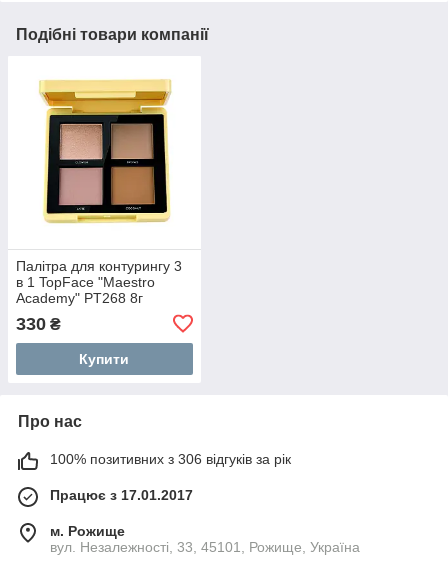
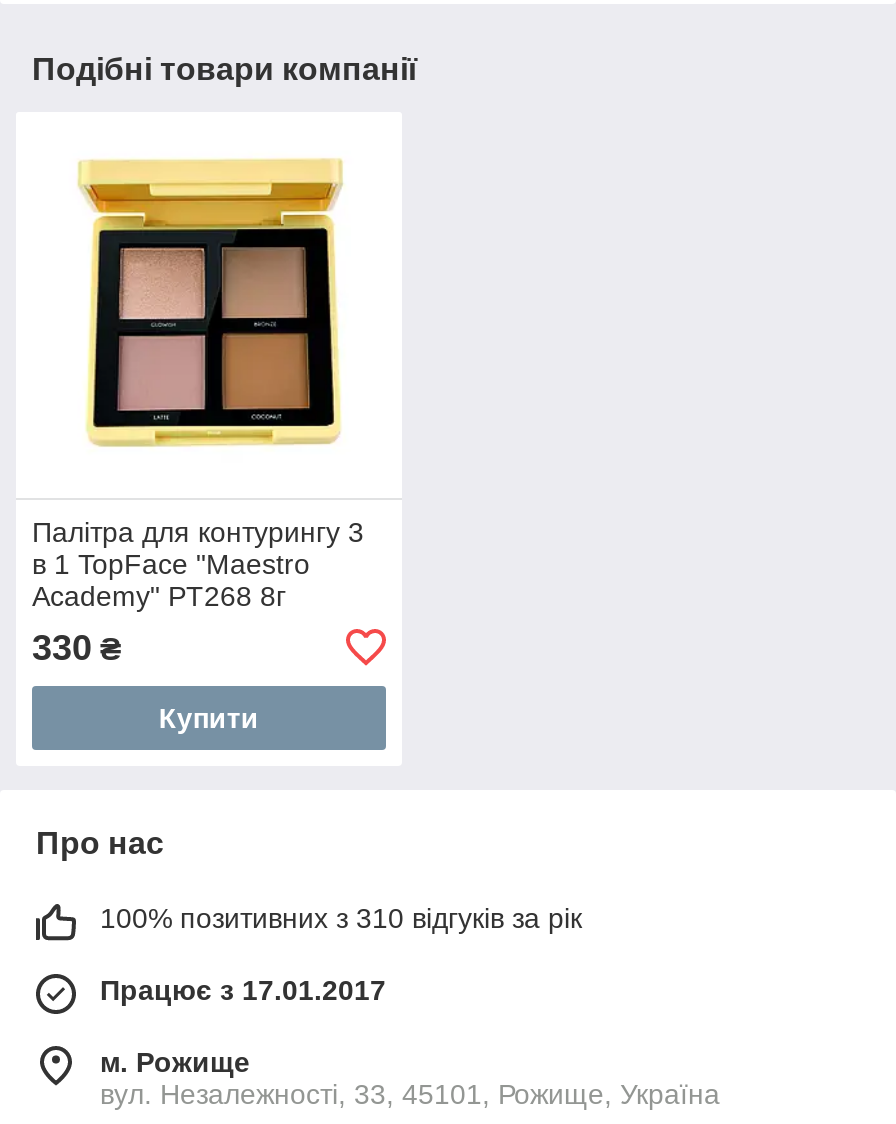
- 100% позитивних з 306 відгуків за рік
+ 100% позитивних з 310 відгуків за рік
